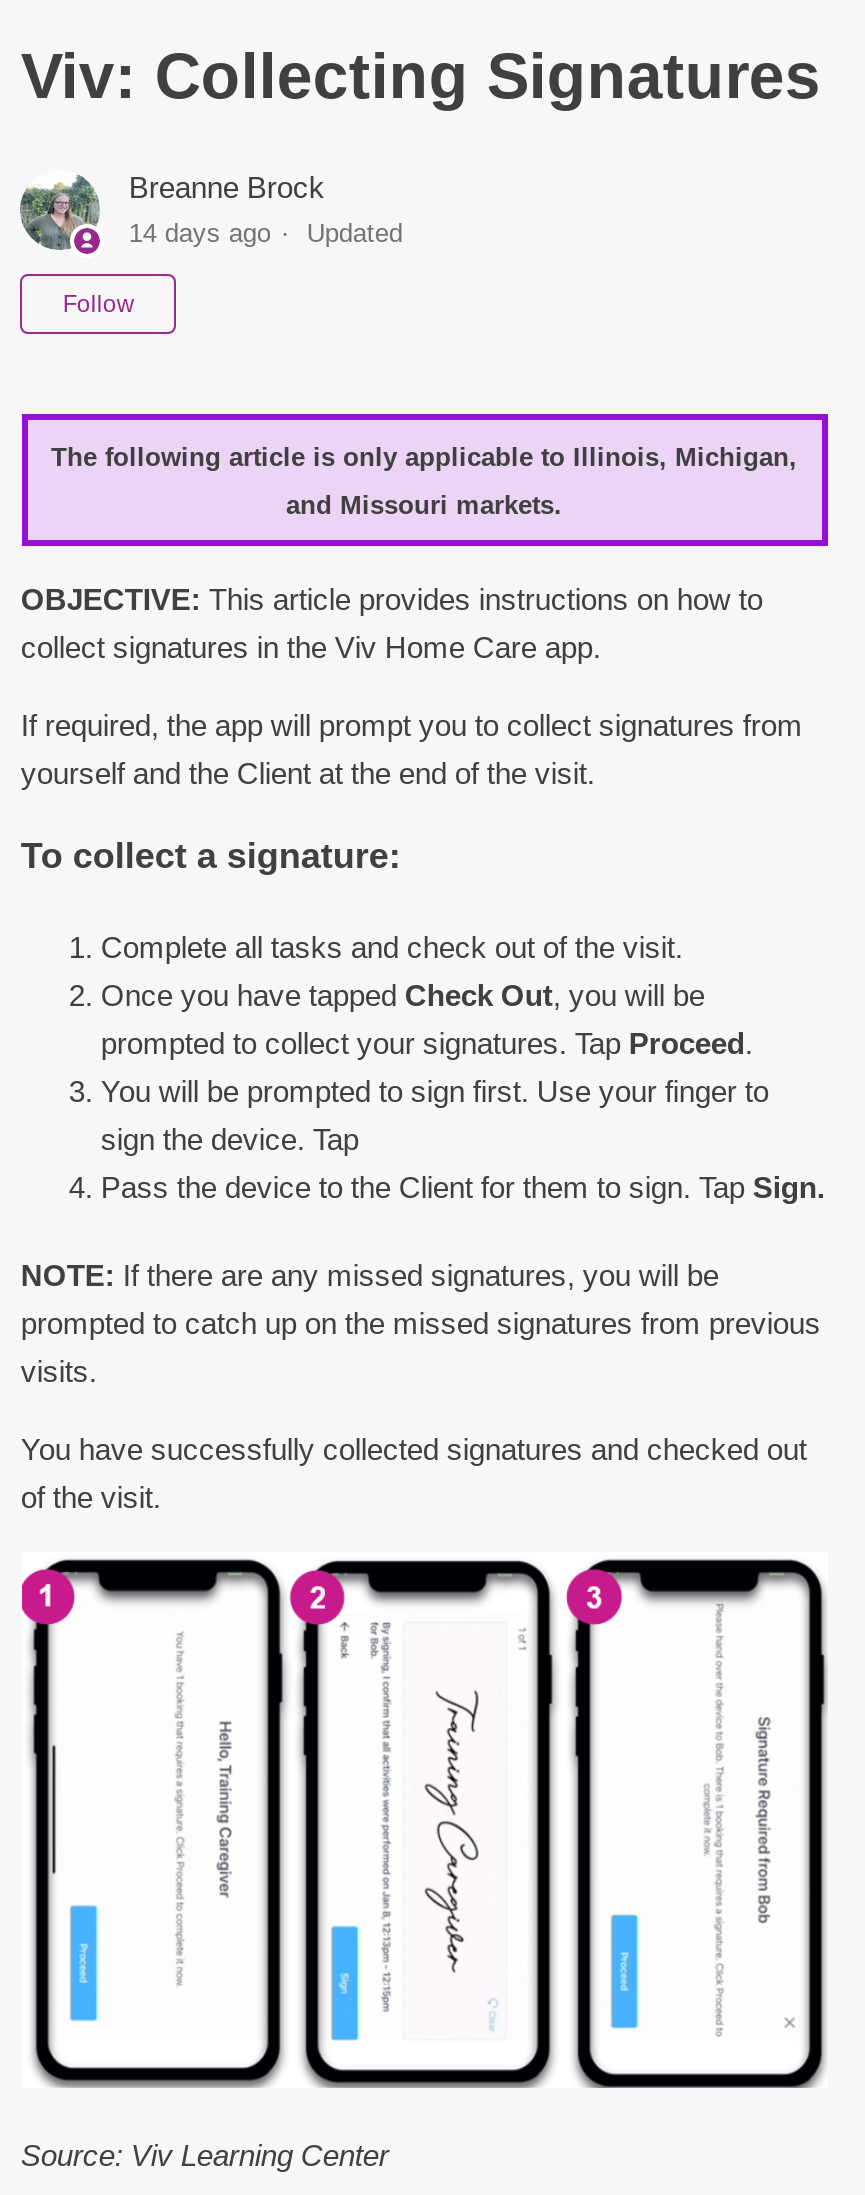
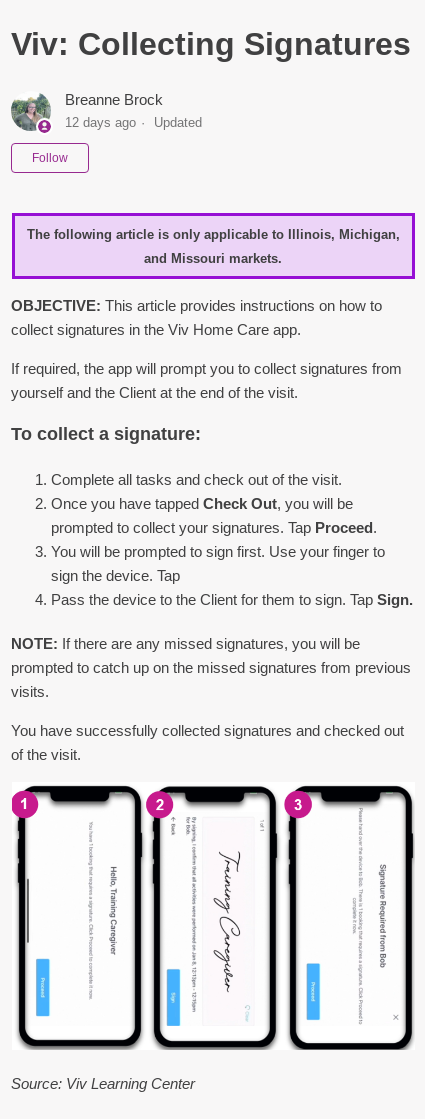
- 14 days ago Updated
+ 12 days ago Updated
